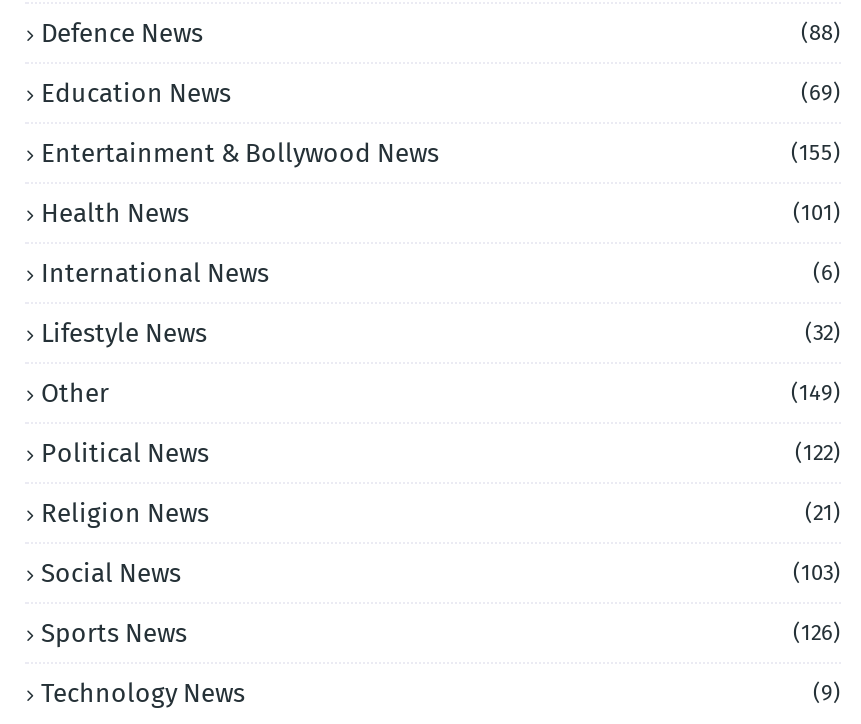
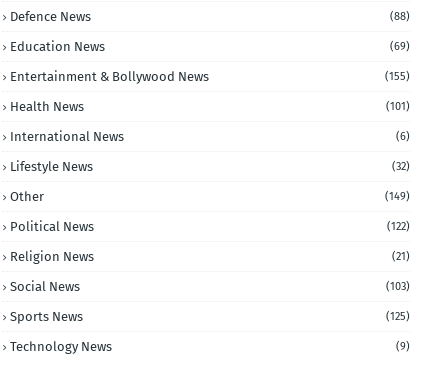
- (126)
+ (125)
